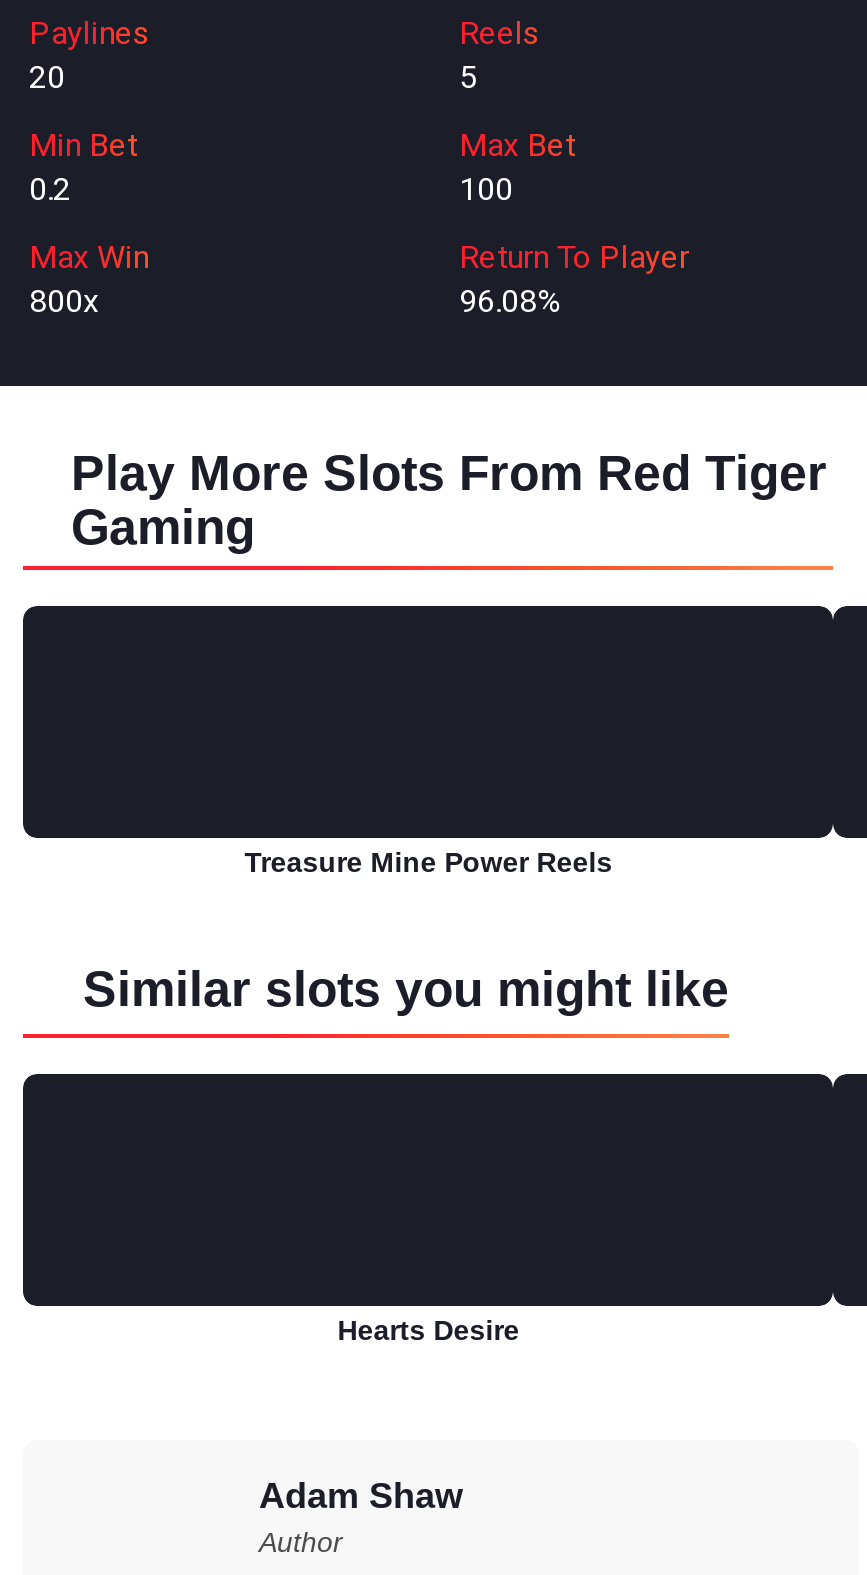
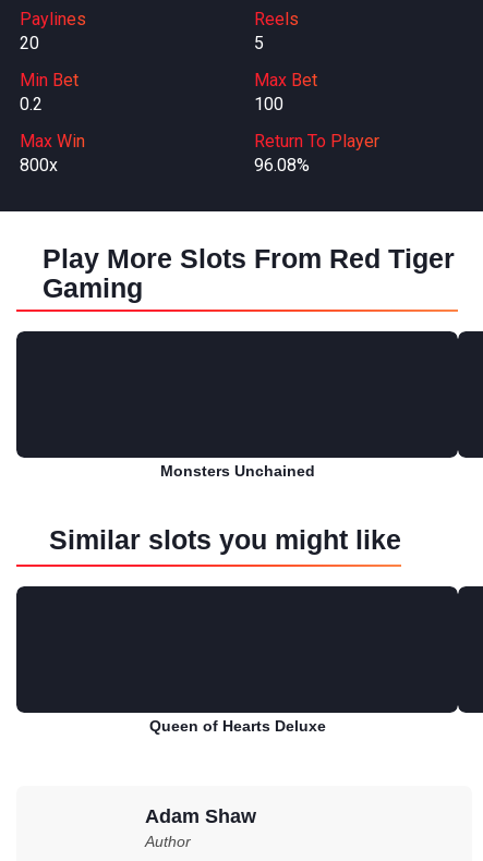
- Treasure Mine Power Reels
+ Monsters Unchained

- Hearts Desire
+ Queen of Hearts Deluxe
